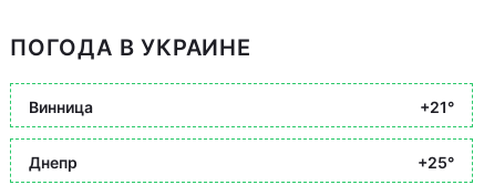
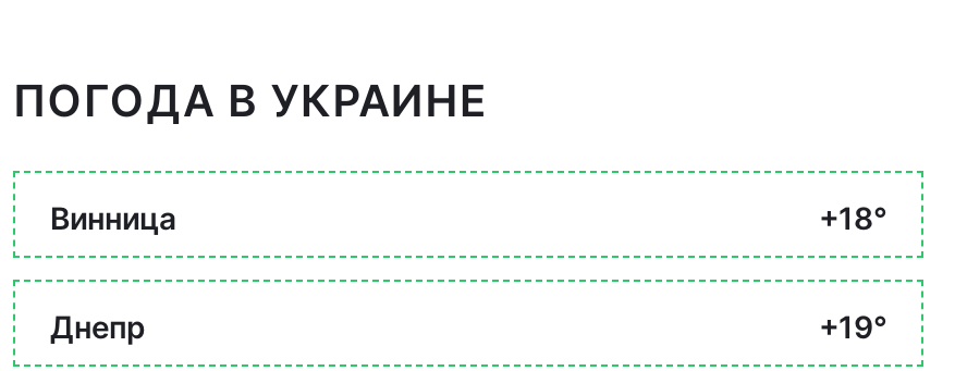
- +21°
+ +18°

- +25°
+ +19°
